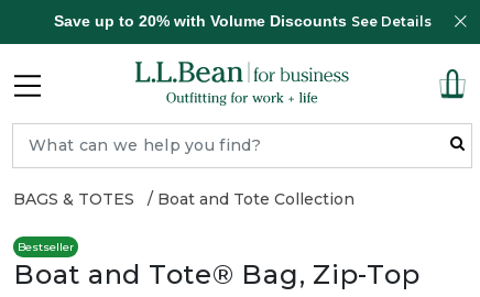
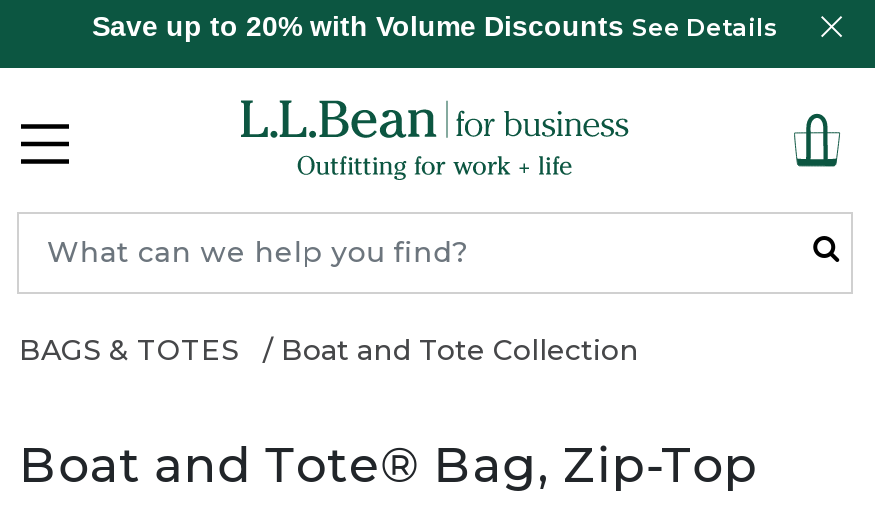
- Bestseller
